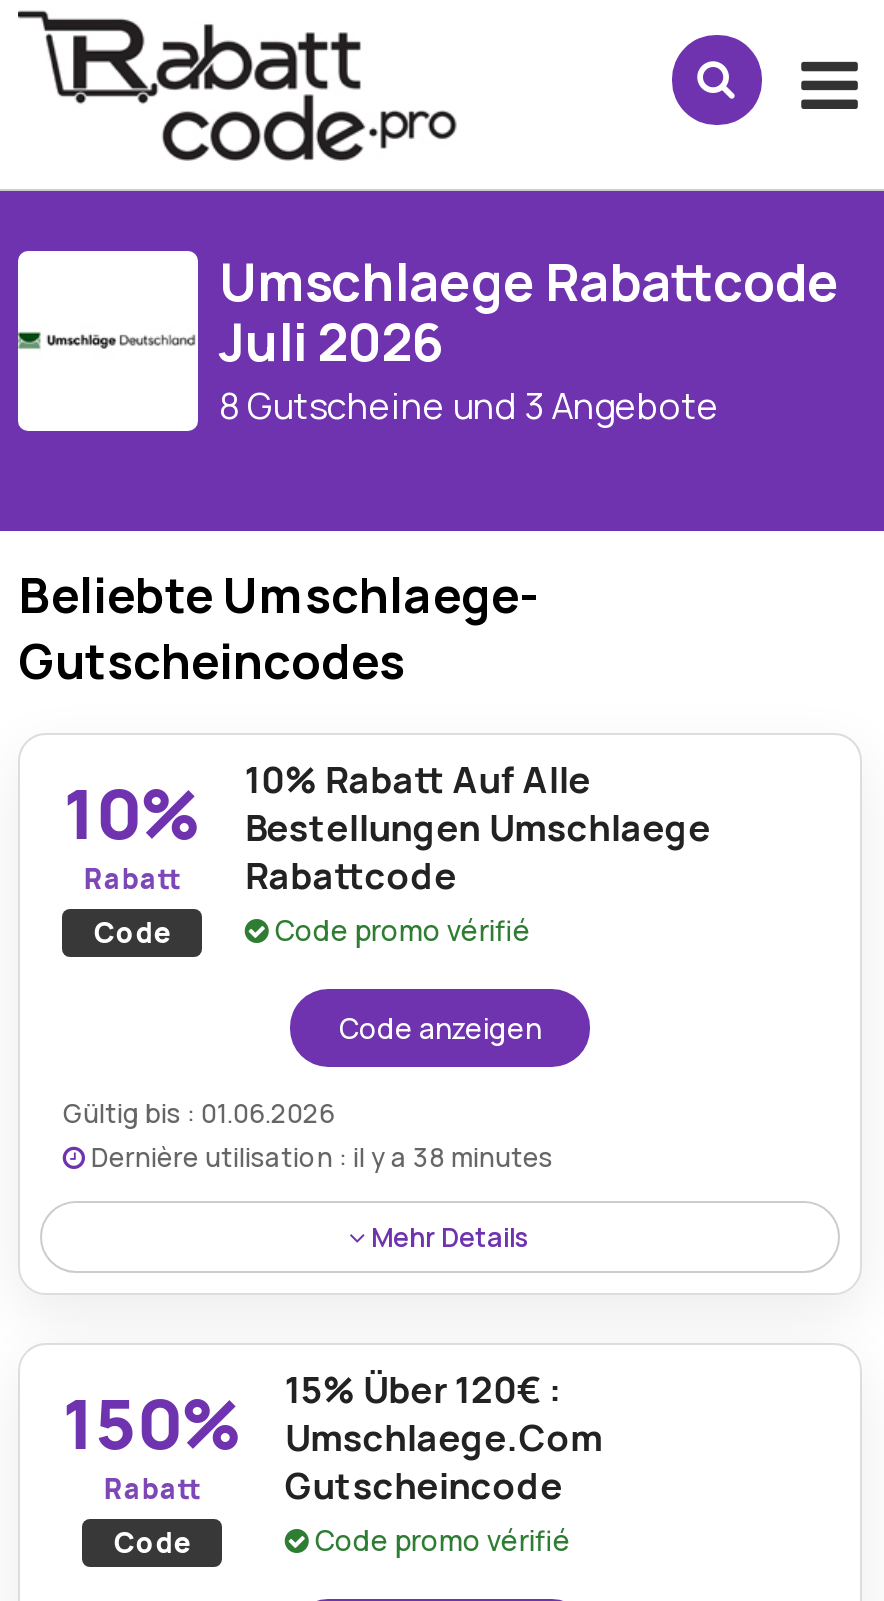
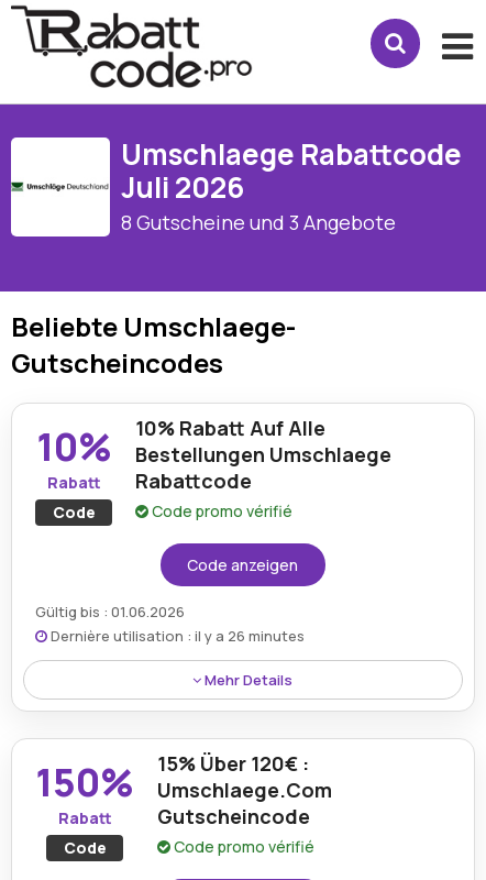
- Dernière utilisation : il y a 38 minutes
+ Dernière utilisation : il y a 26 minutes
